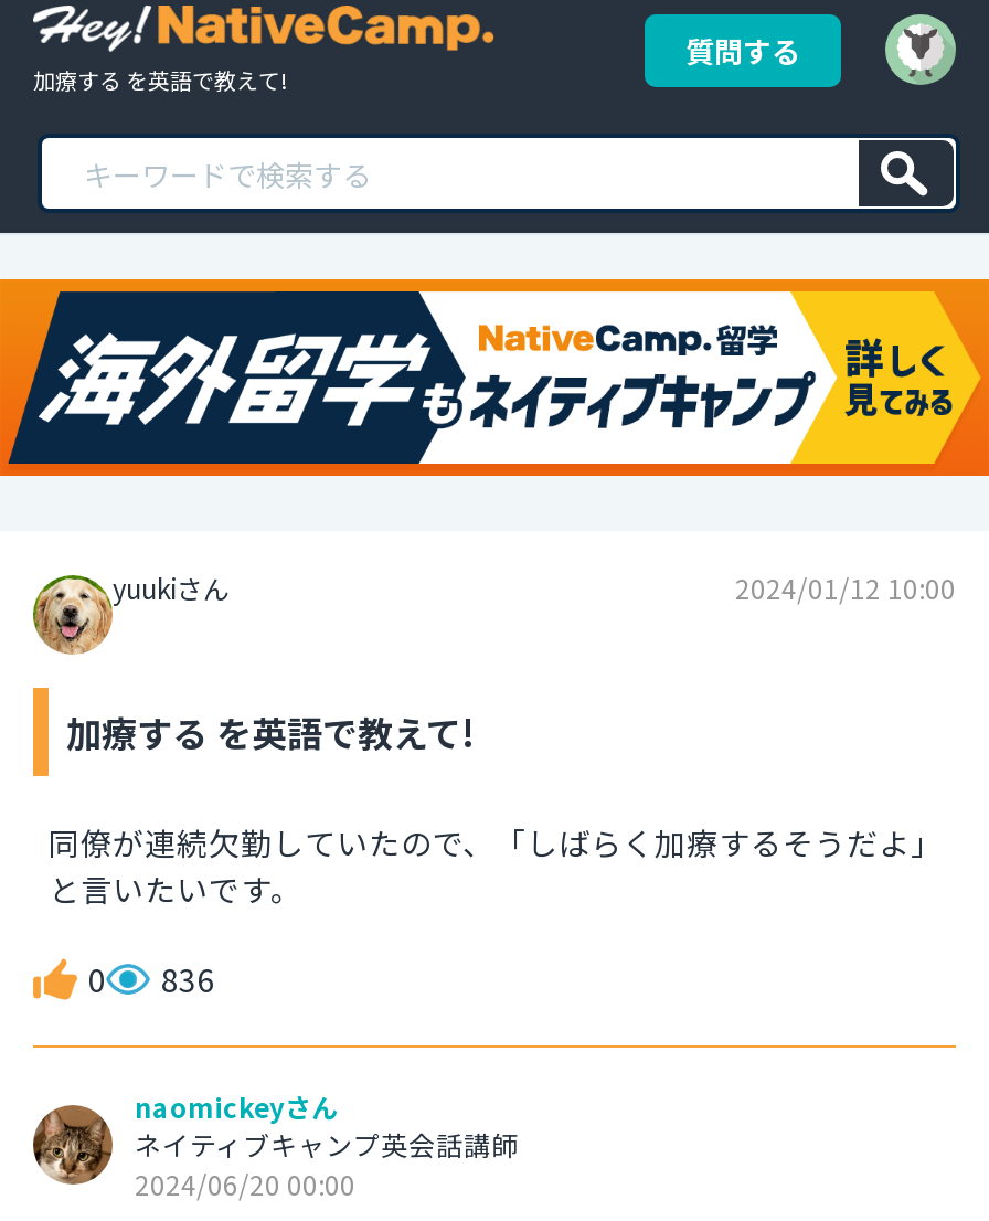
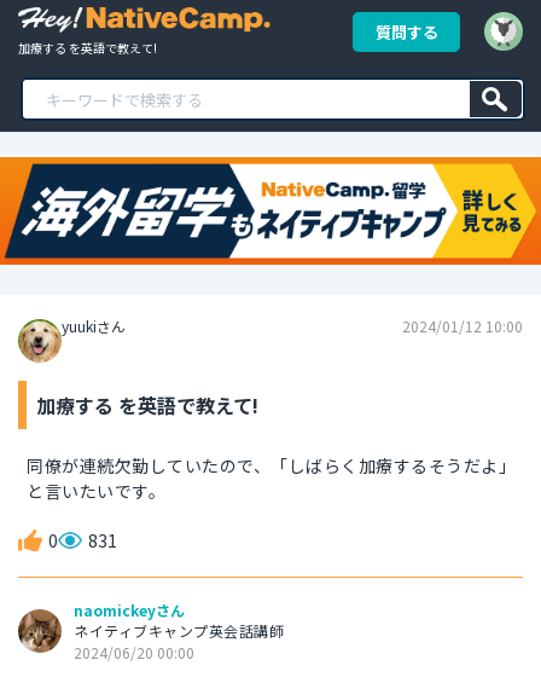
- 0 836
+ 0 831
